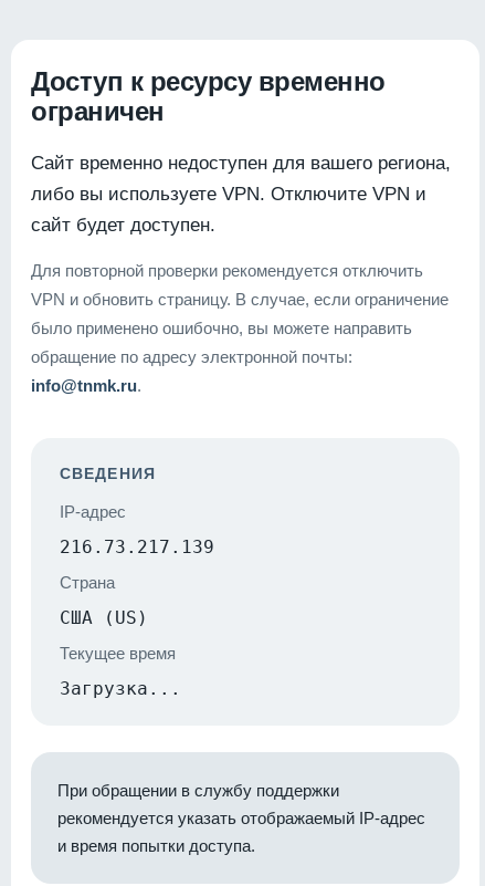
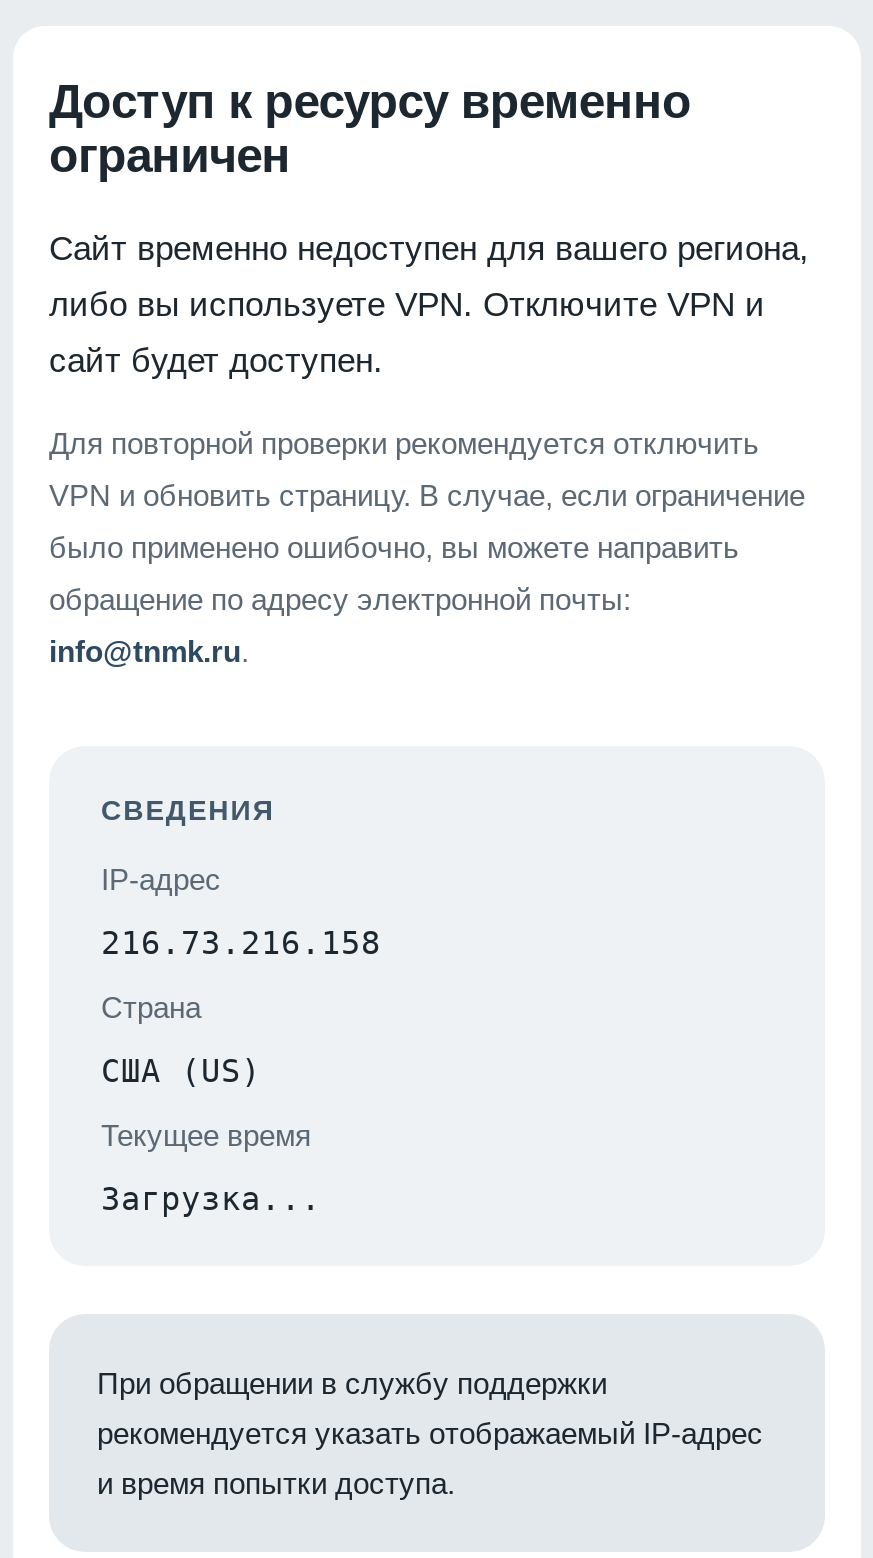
- 216.73.217.139
+ 216.73.216.158
